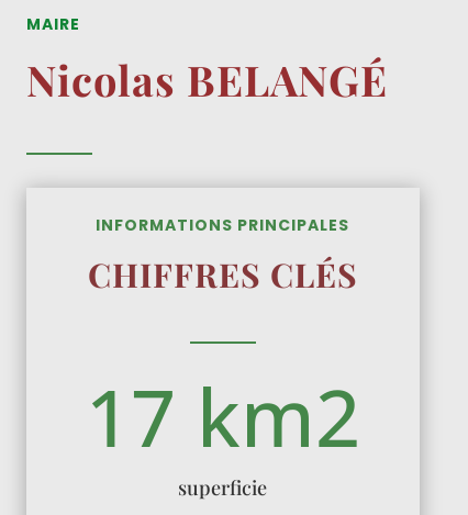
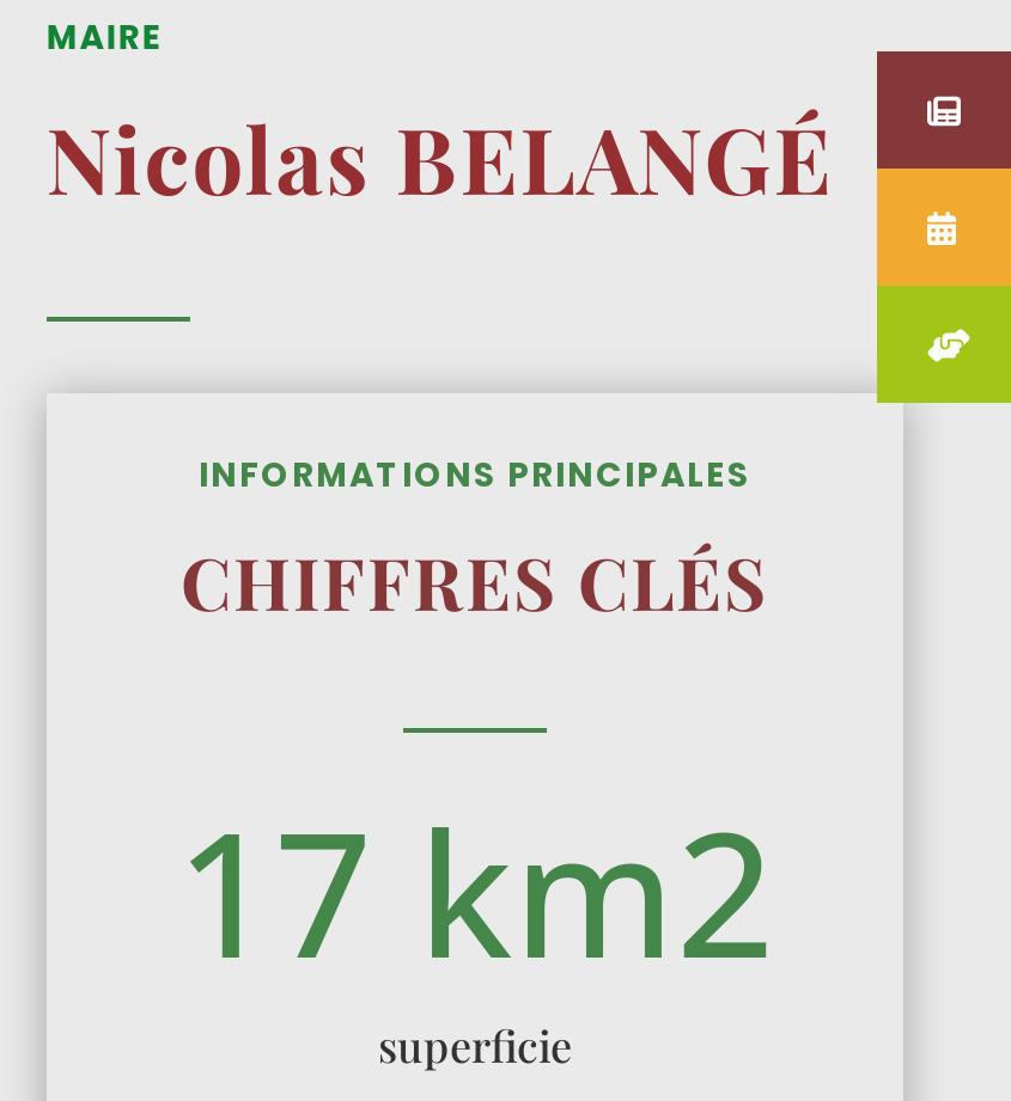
+ [image]
